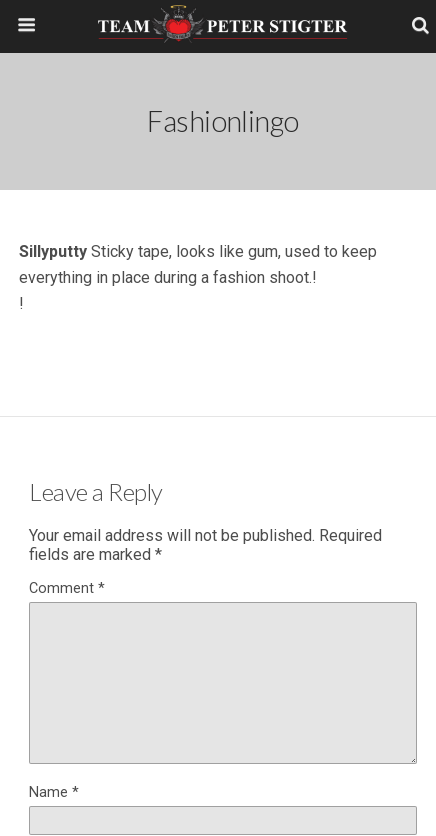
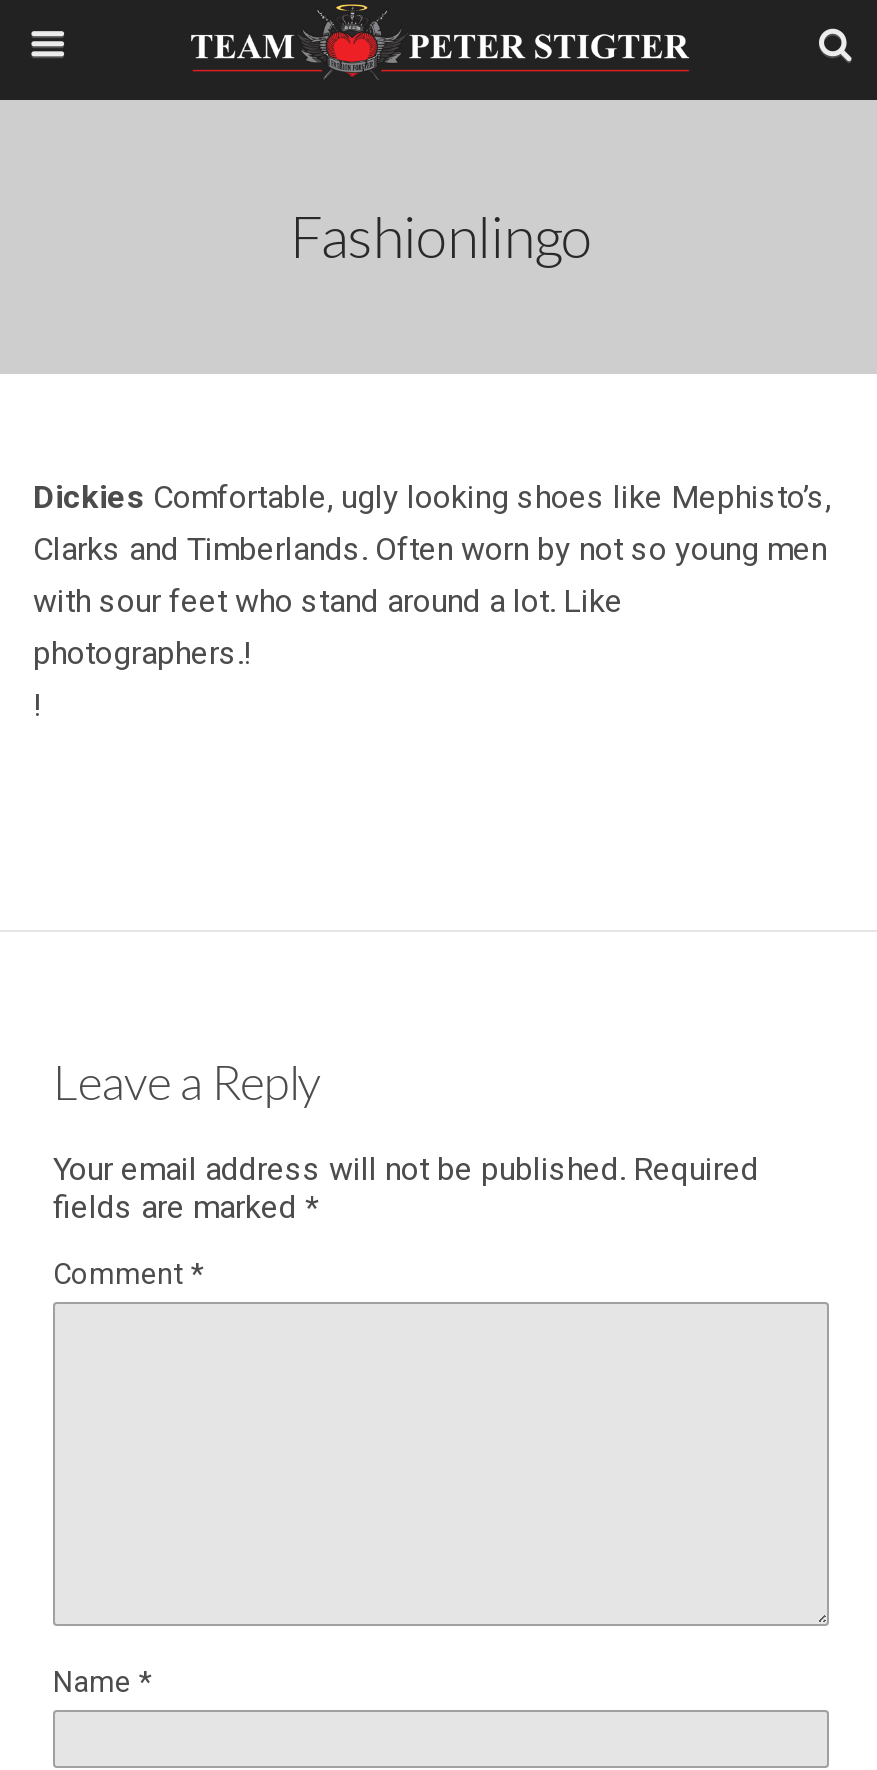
- Sillyputty Sticky tape, looks like gum, used to keep
- everything in place during a fashion shoot.!
+ Dickies Comfortable, ugly looking shoes like Mephisto’s,
+ Clarks and Timberlands. Often worn by not so young men
+ with sour feet who stand around a lot. Like
+ photographers.!
